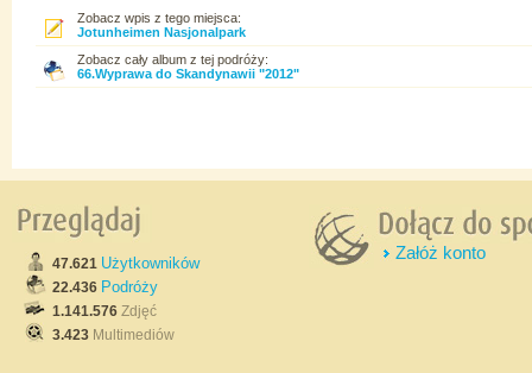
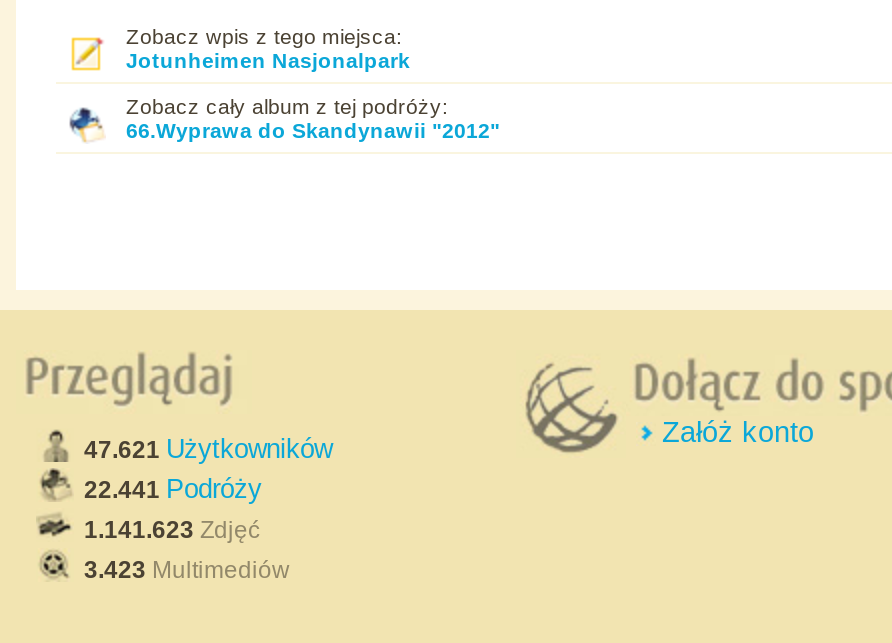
- 22.436 Podróży
+ 22.441 Podróży

- 1.141.576 Zdjęć
+ 1.141.623 Zdjęć
